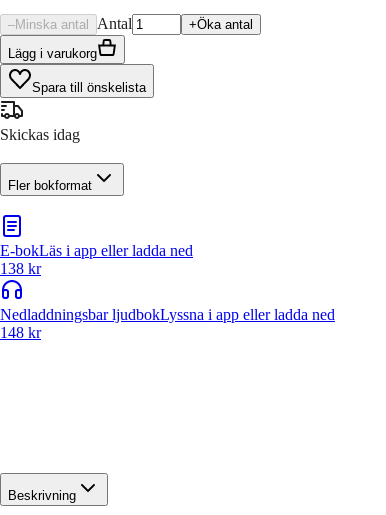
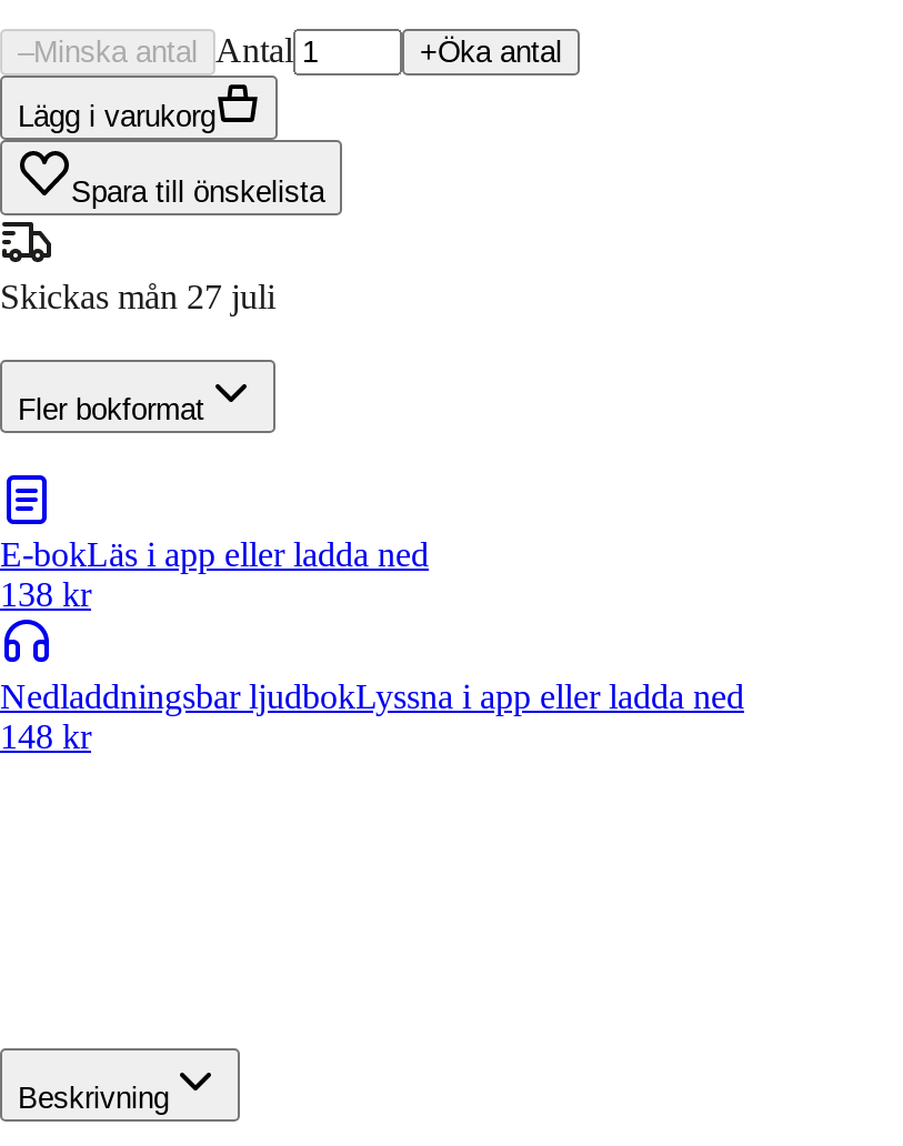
- Skickas idag
+ Skickas mån 27 juli
